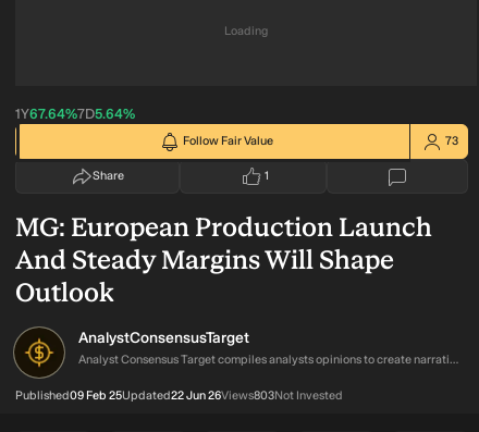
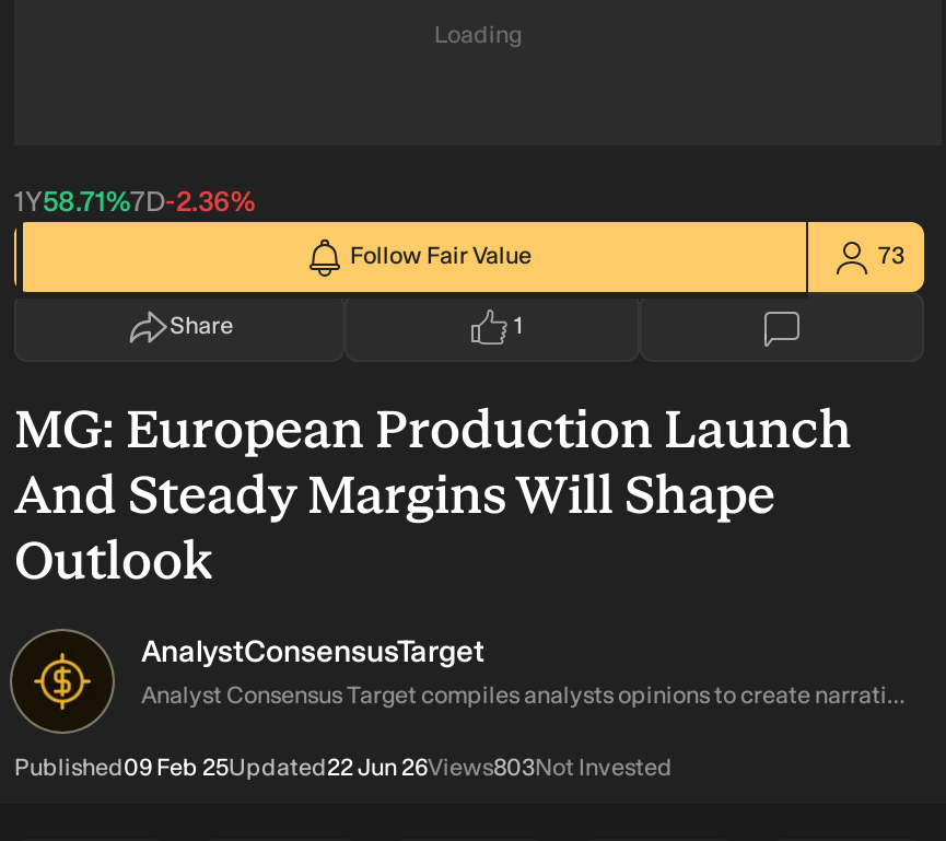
- 1Y67.64%7D5.64%
+ 1Y58.71%7D-2.36%
